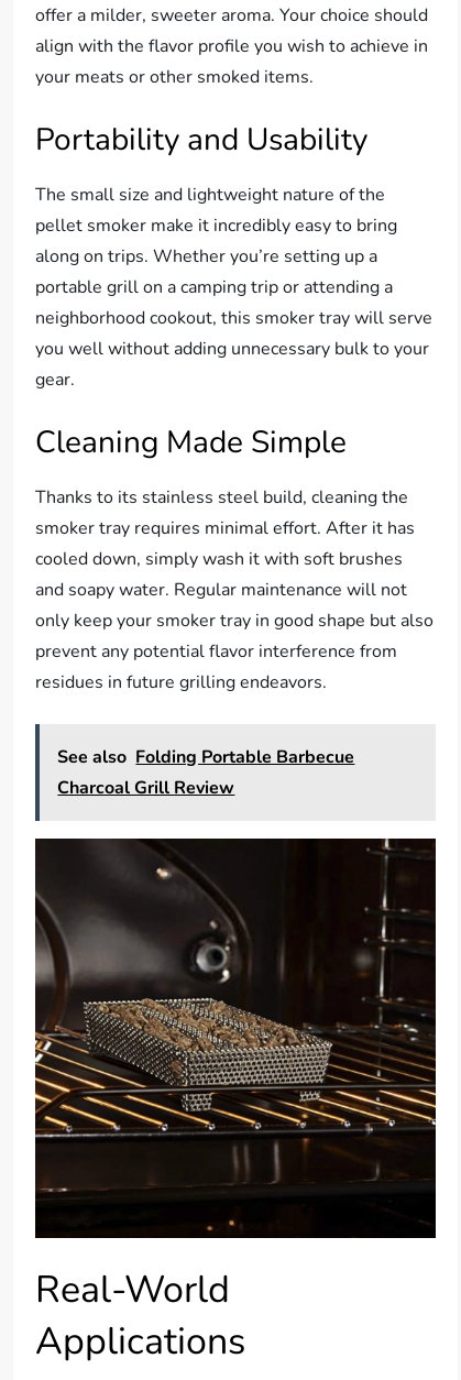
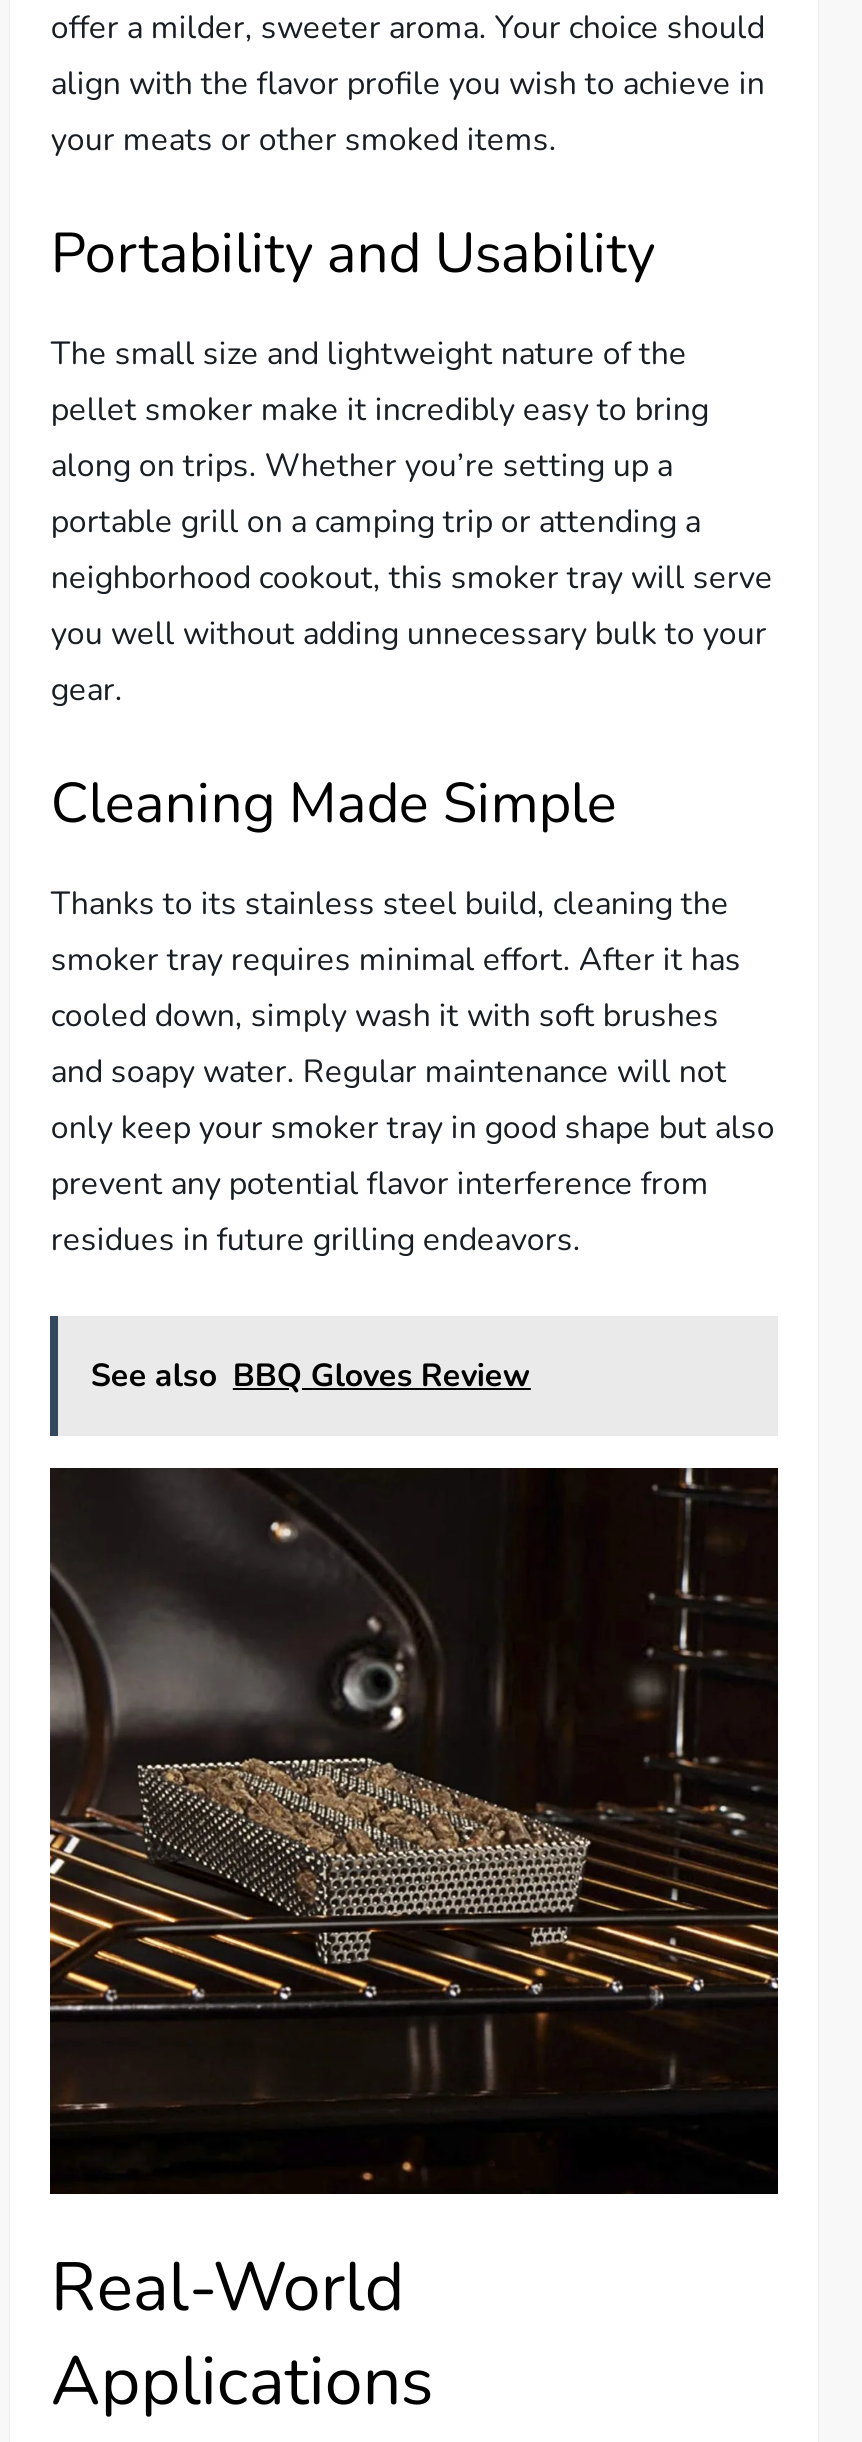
- See also Folding Portable Barbecue
- Charcoal Grill Review
+ See also BBQ Gloves Review
